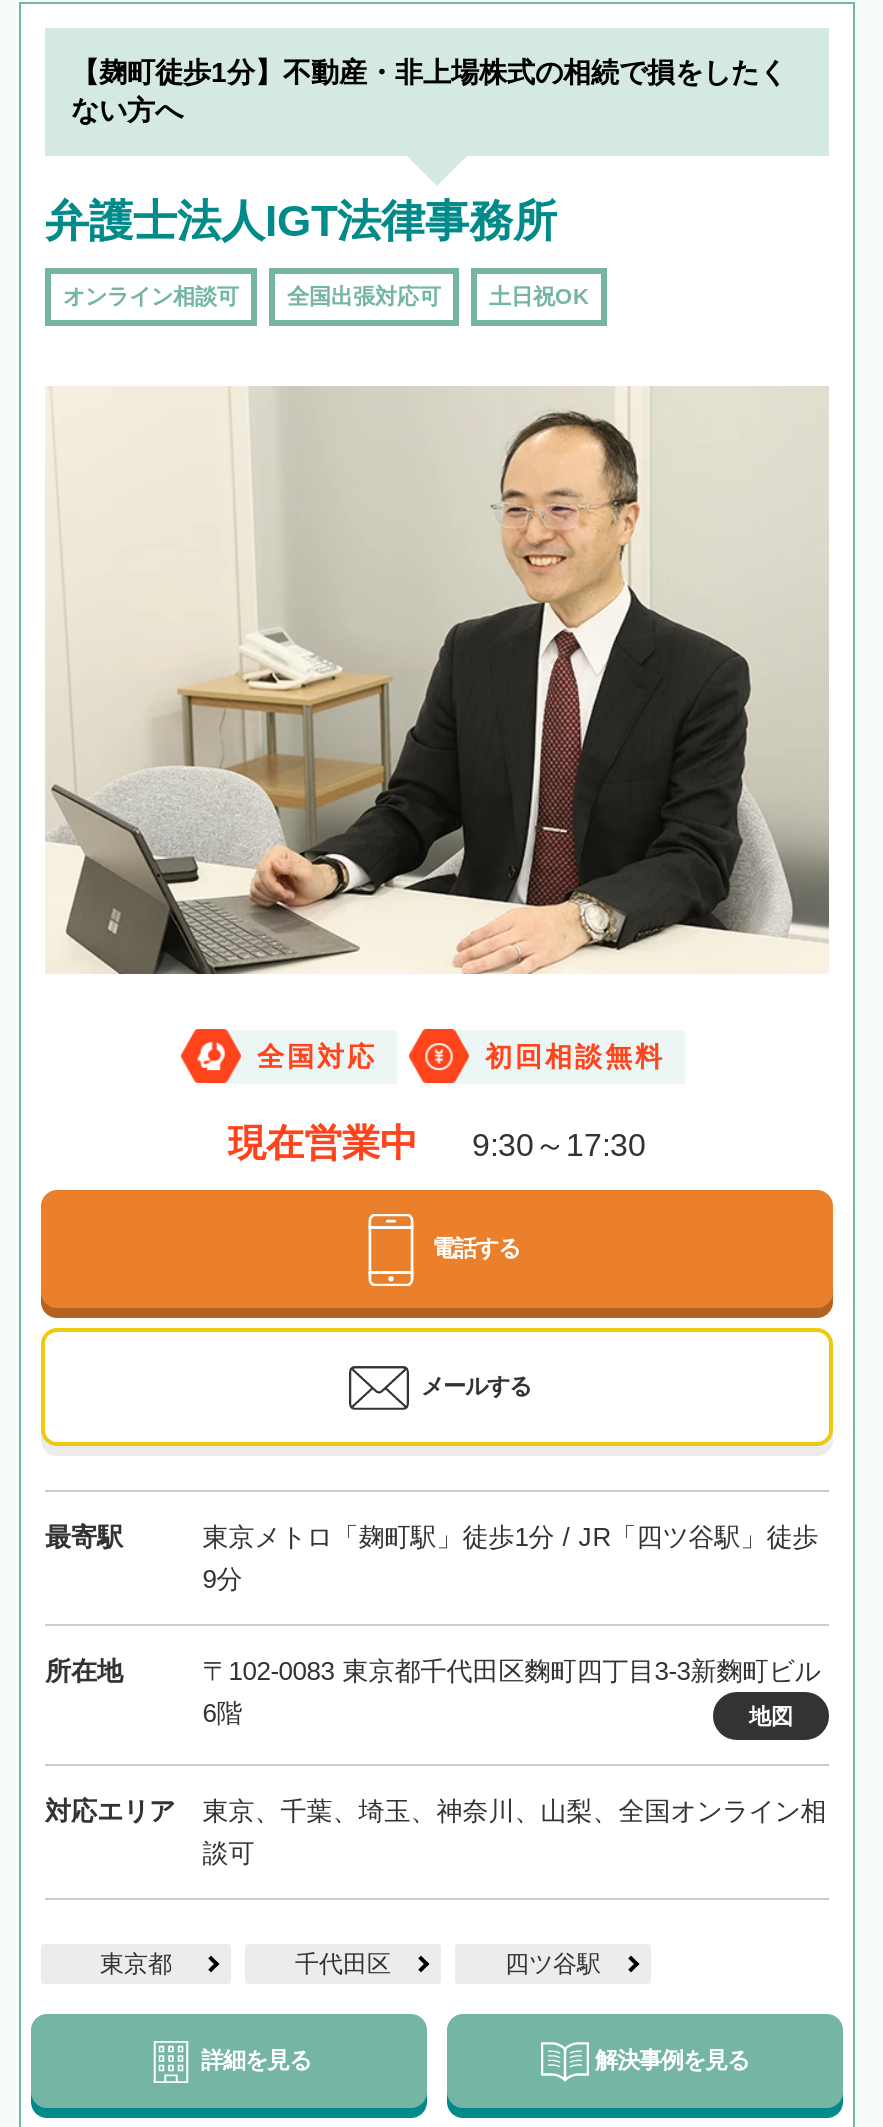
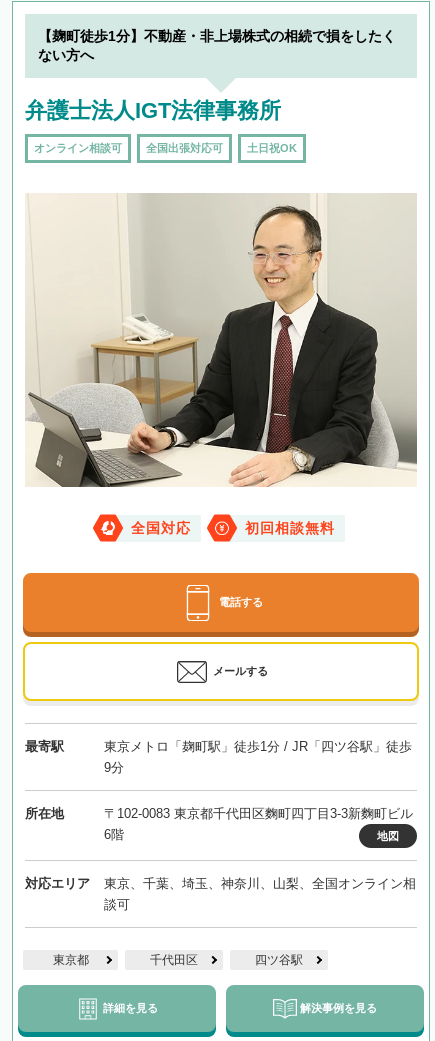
- 現在営業中
- 9:30～17:30
